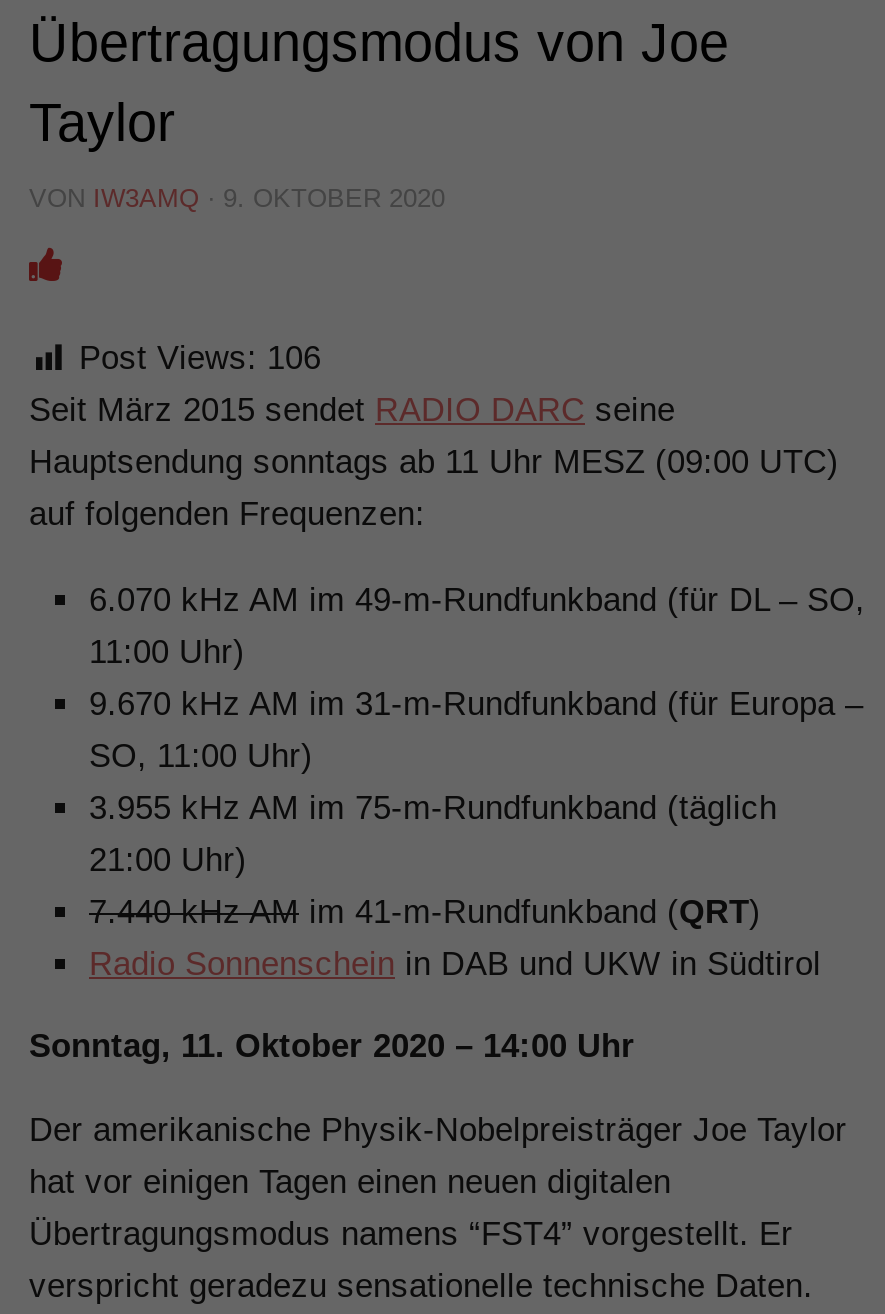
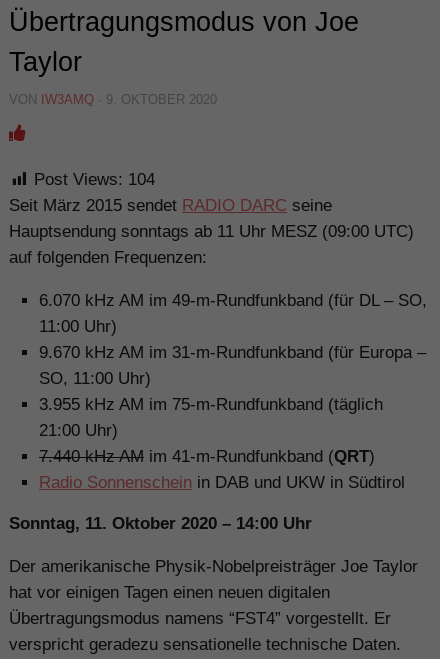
- Post Views: 106
+ Post Views: 104
